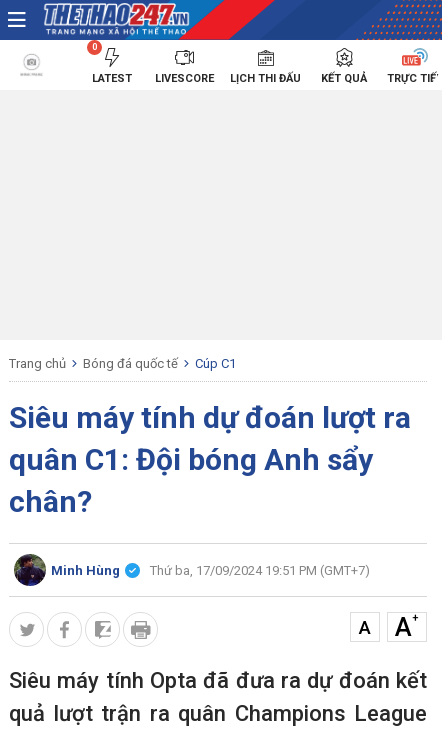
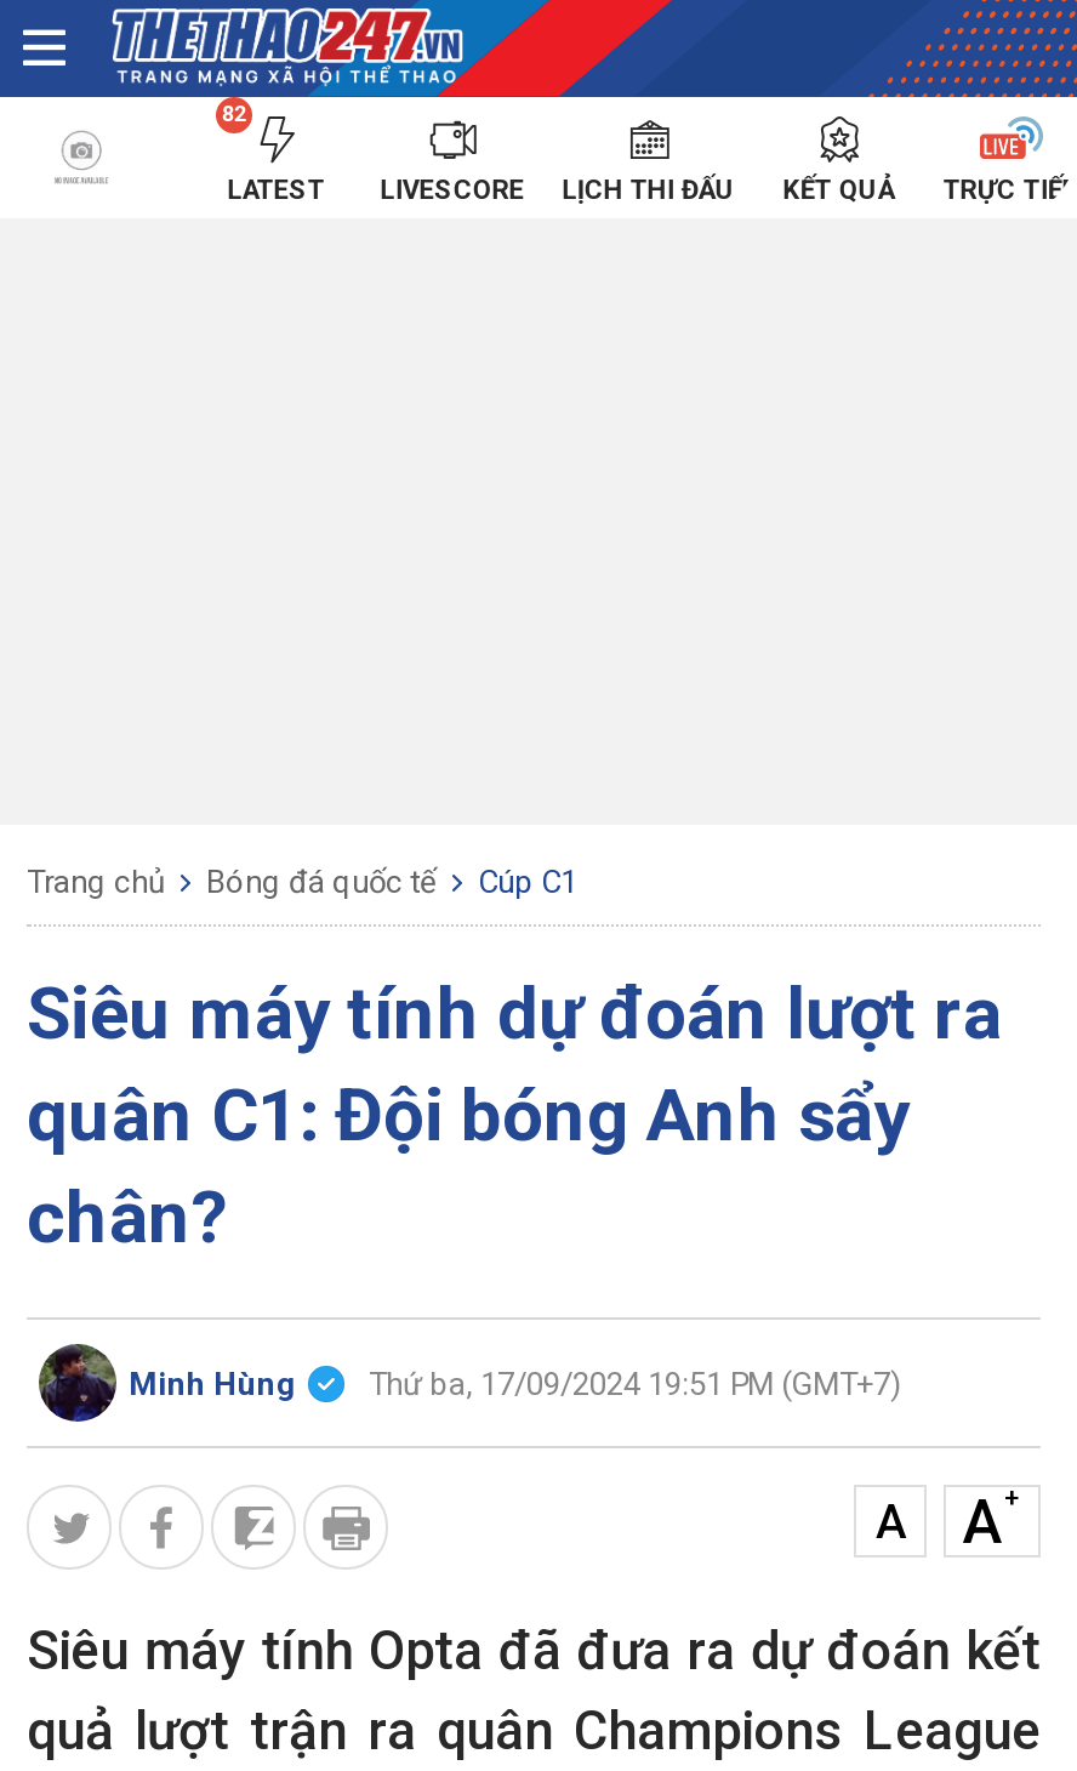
- 0
+ 82
